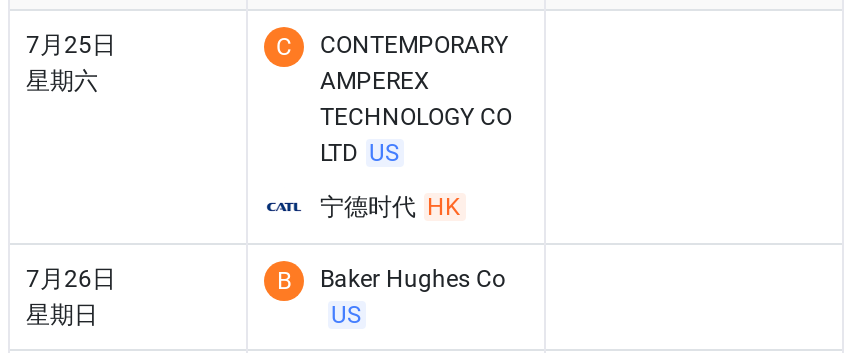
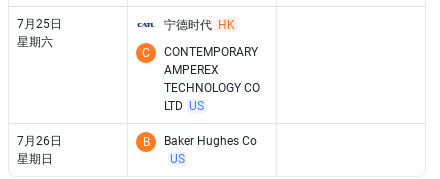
moved down: CONTEMPORARY | AMPEREX | TECHNOLOGY CO | LTD US

moved up: 宁德时代 HK
